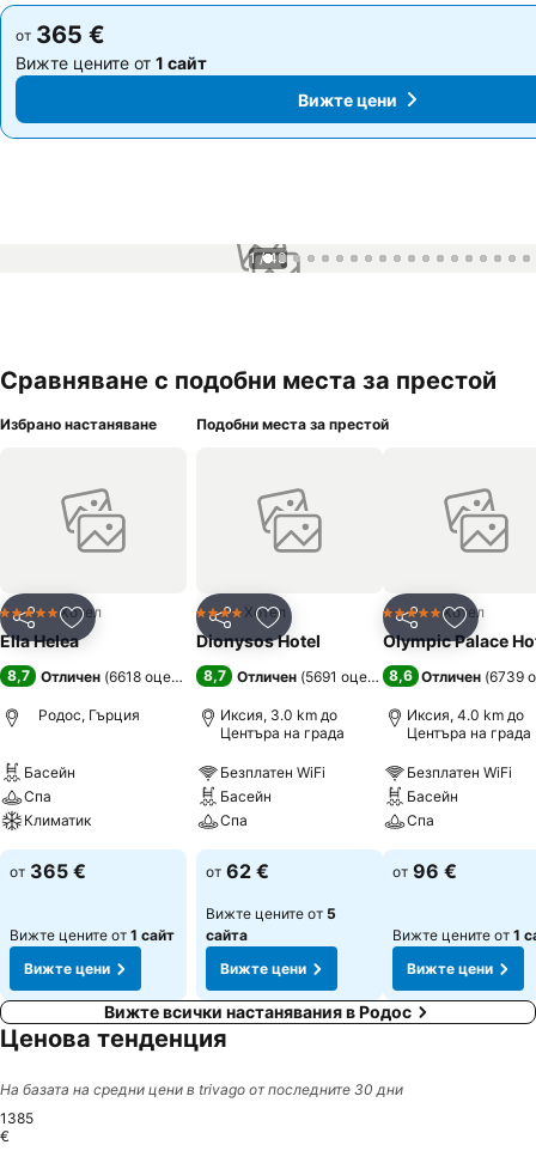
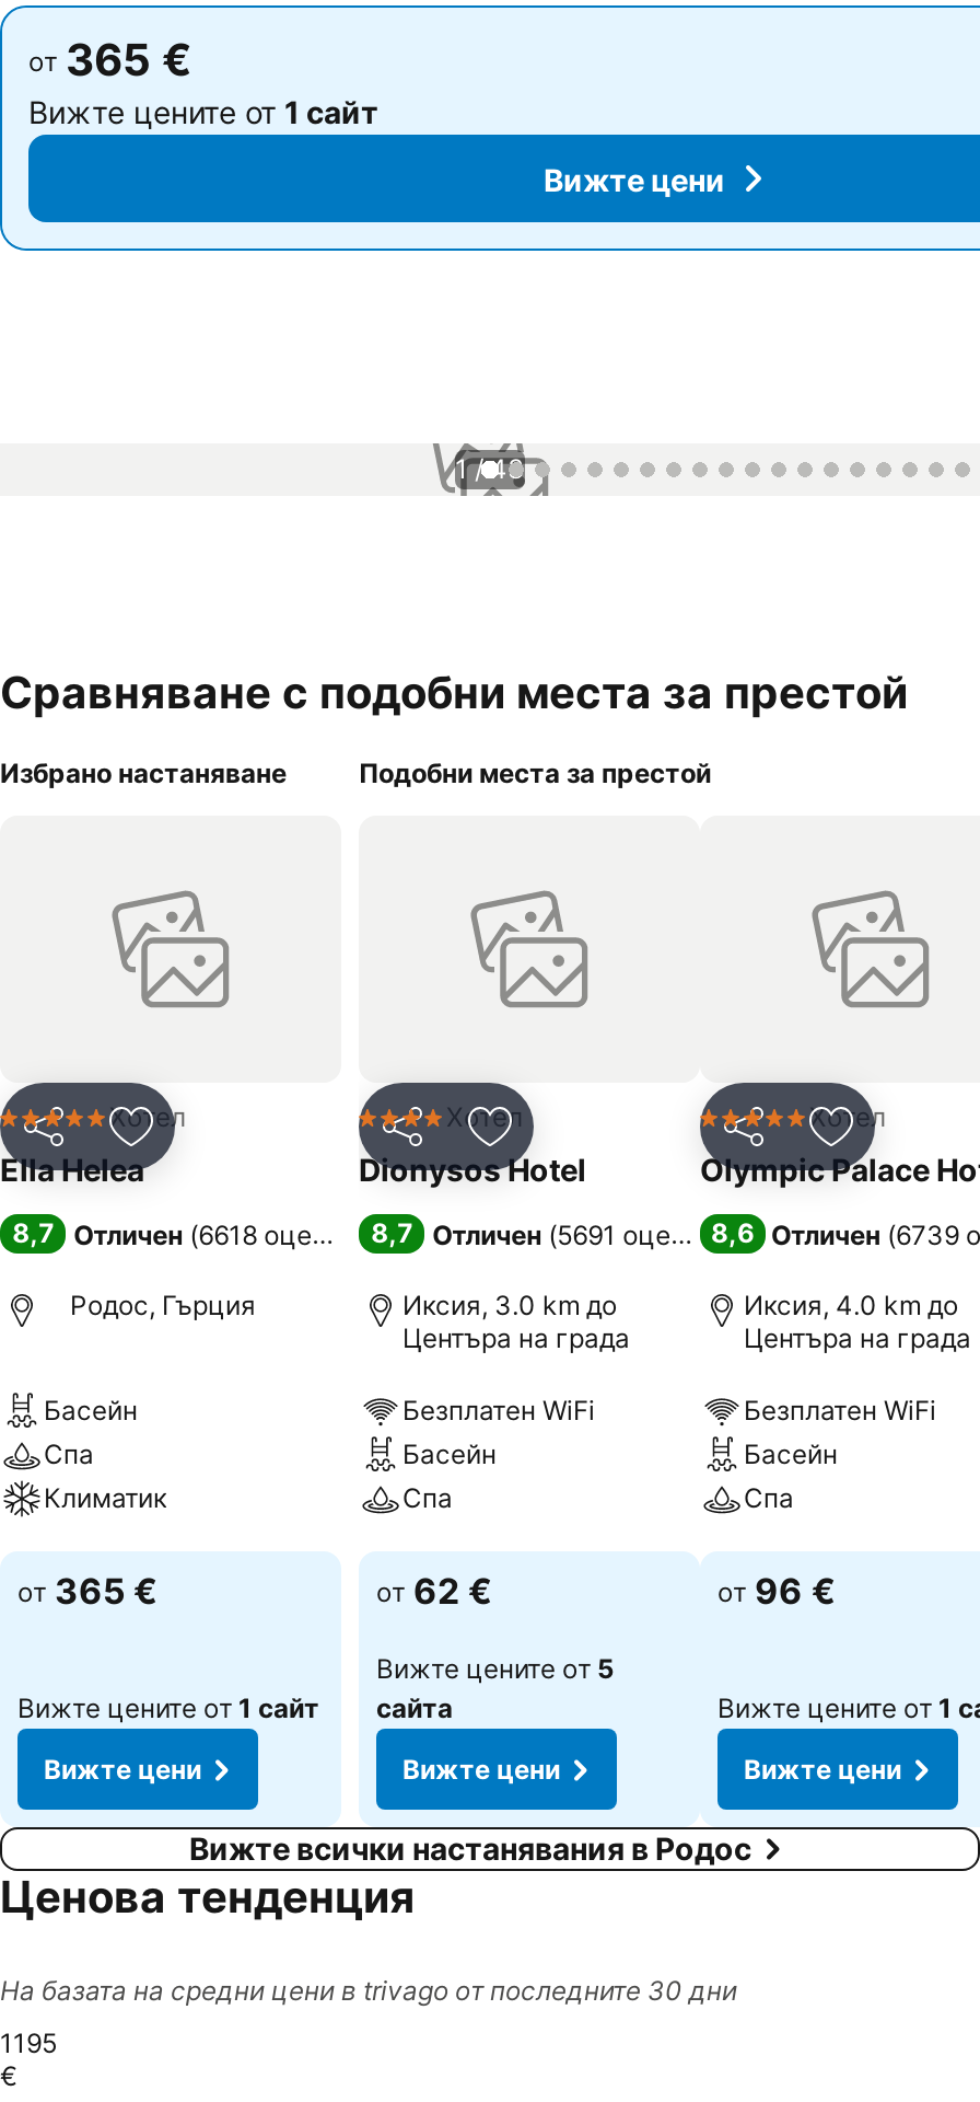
- 1385
+ 1195
